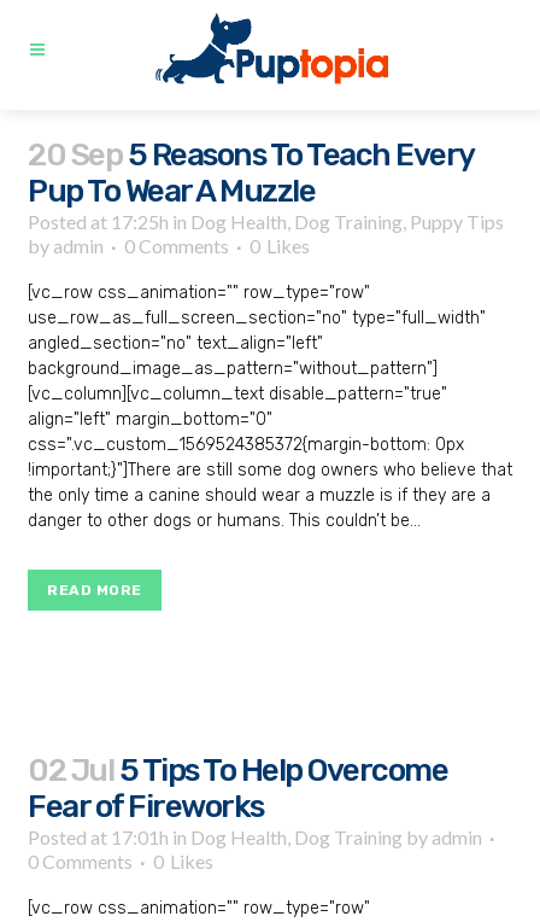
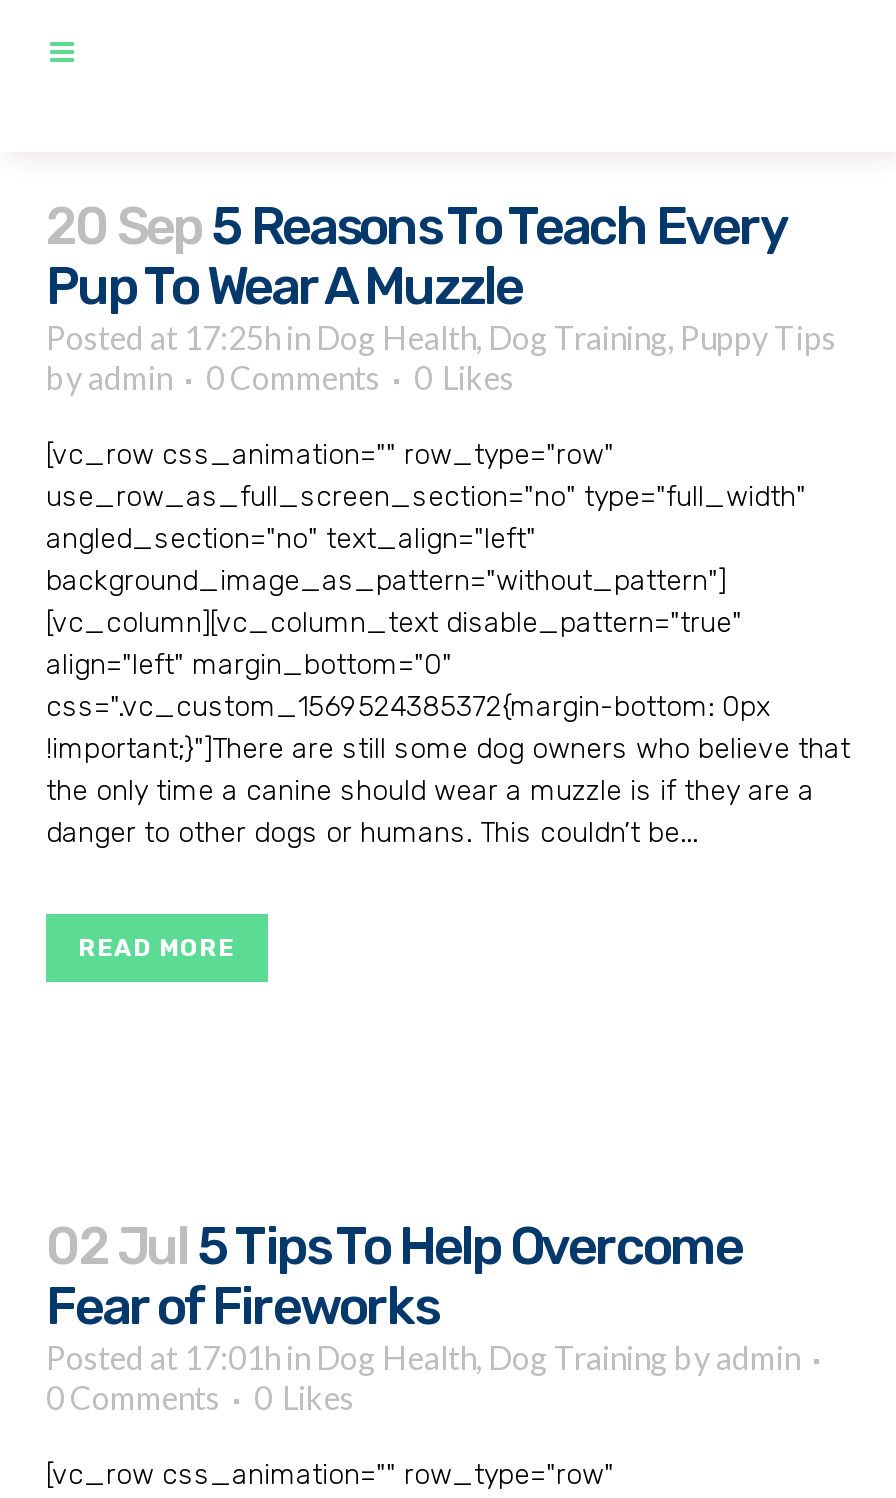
- [image]
